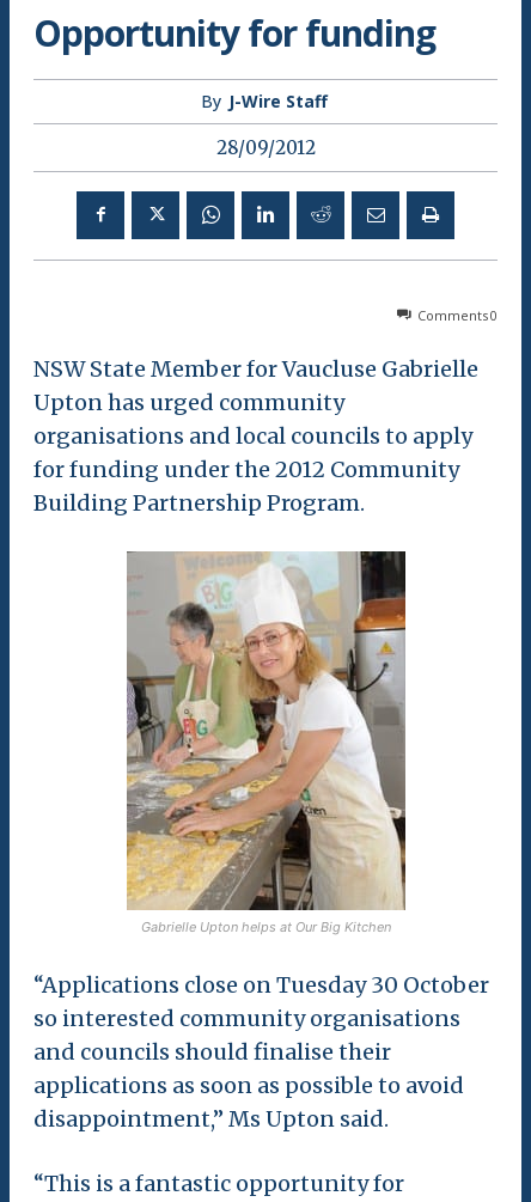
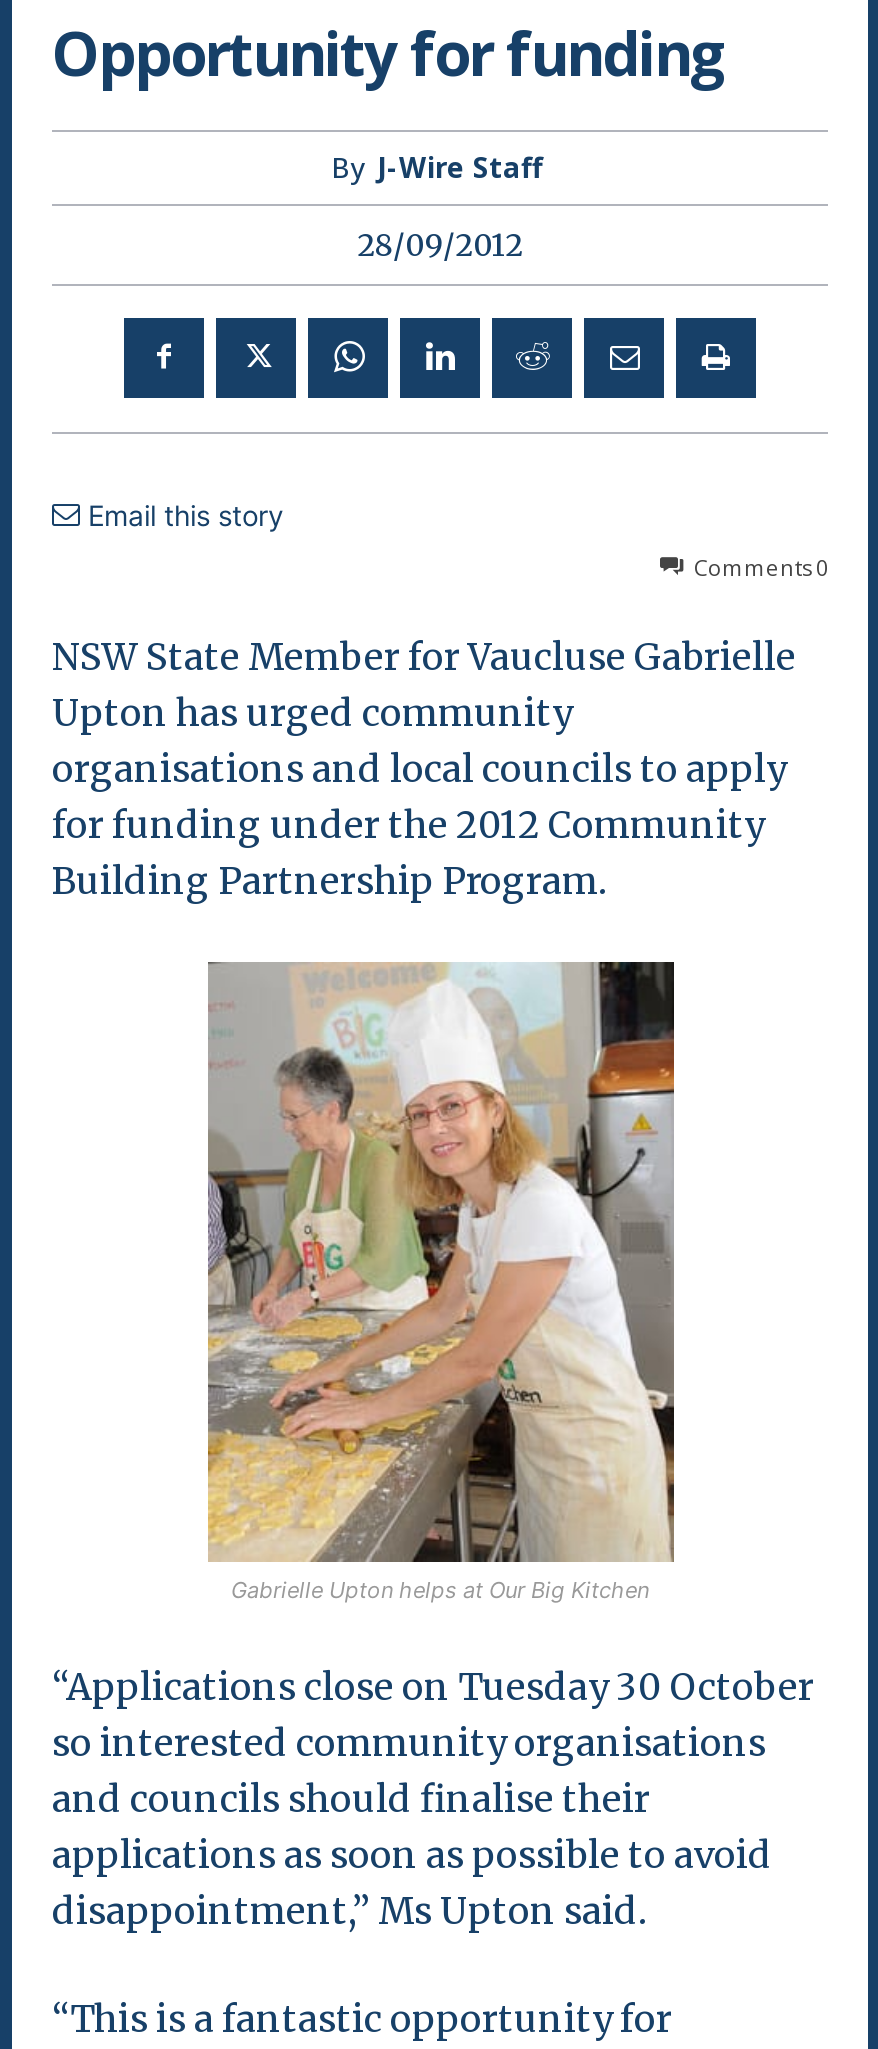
+ Email this story
